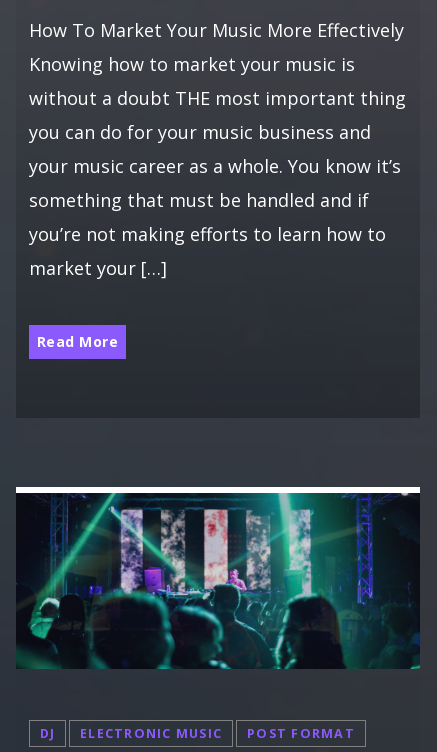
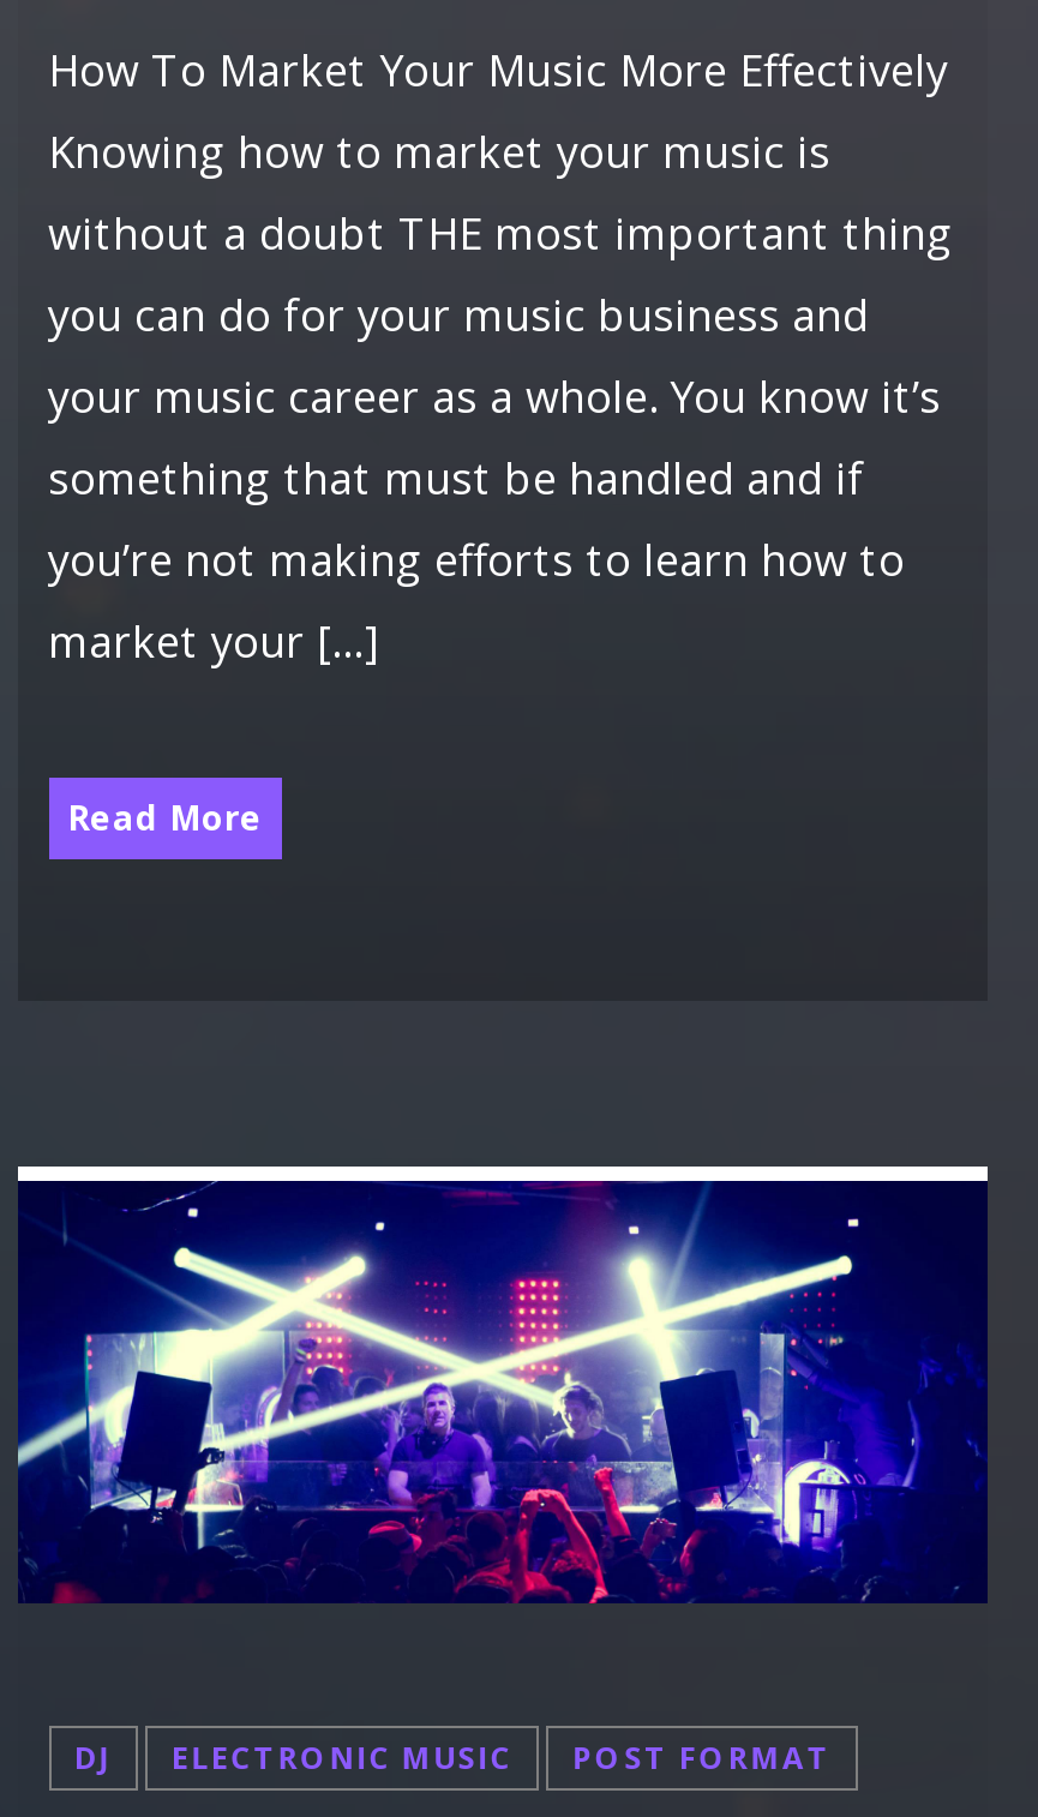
- [image]
+ [image]
